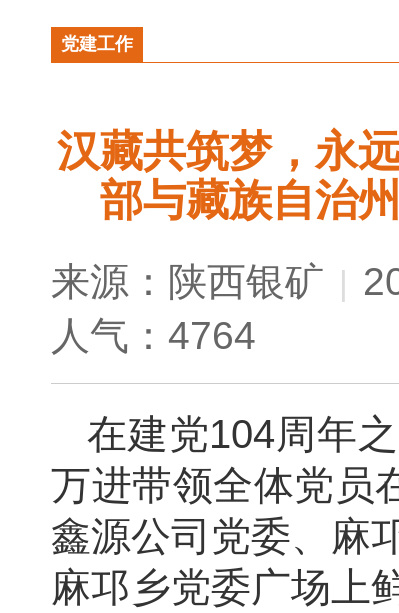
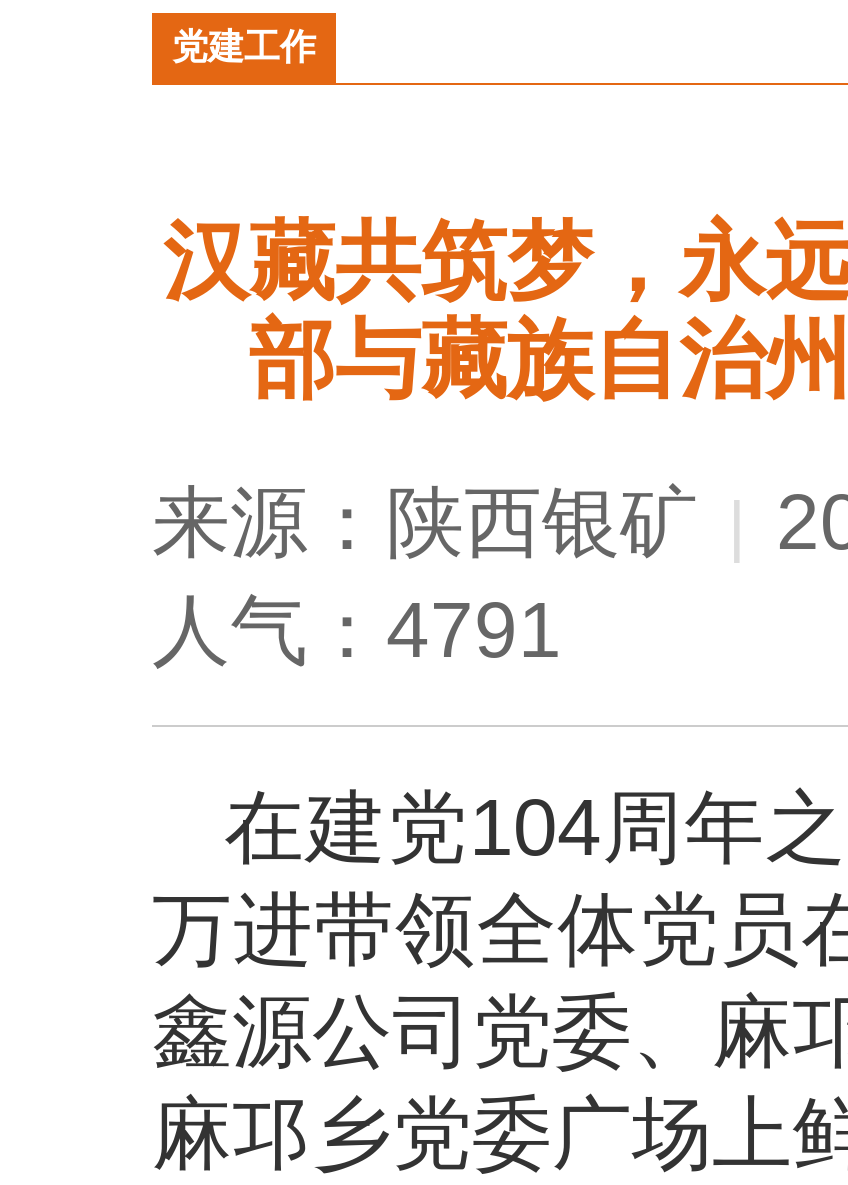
- 人气：4764
+ 人气：4791
